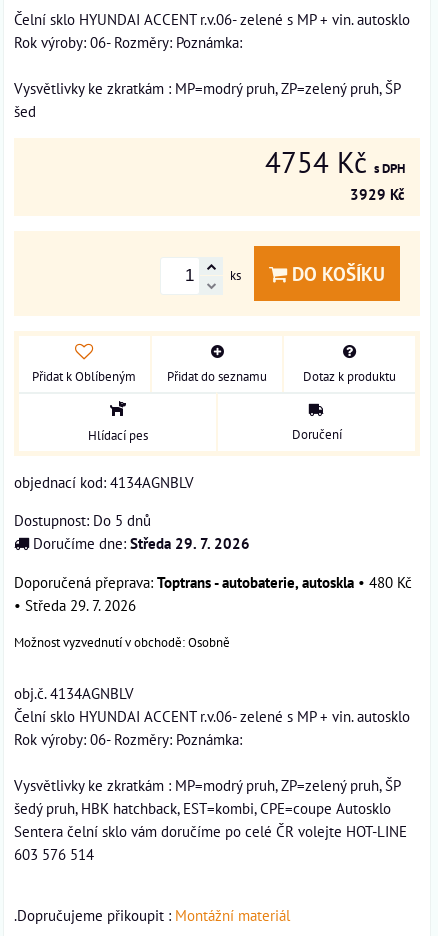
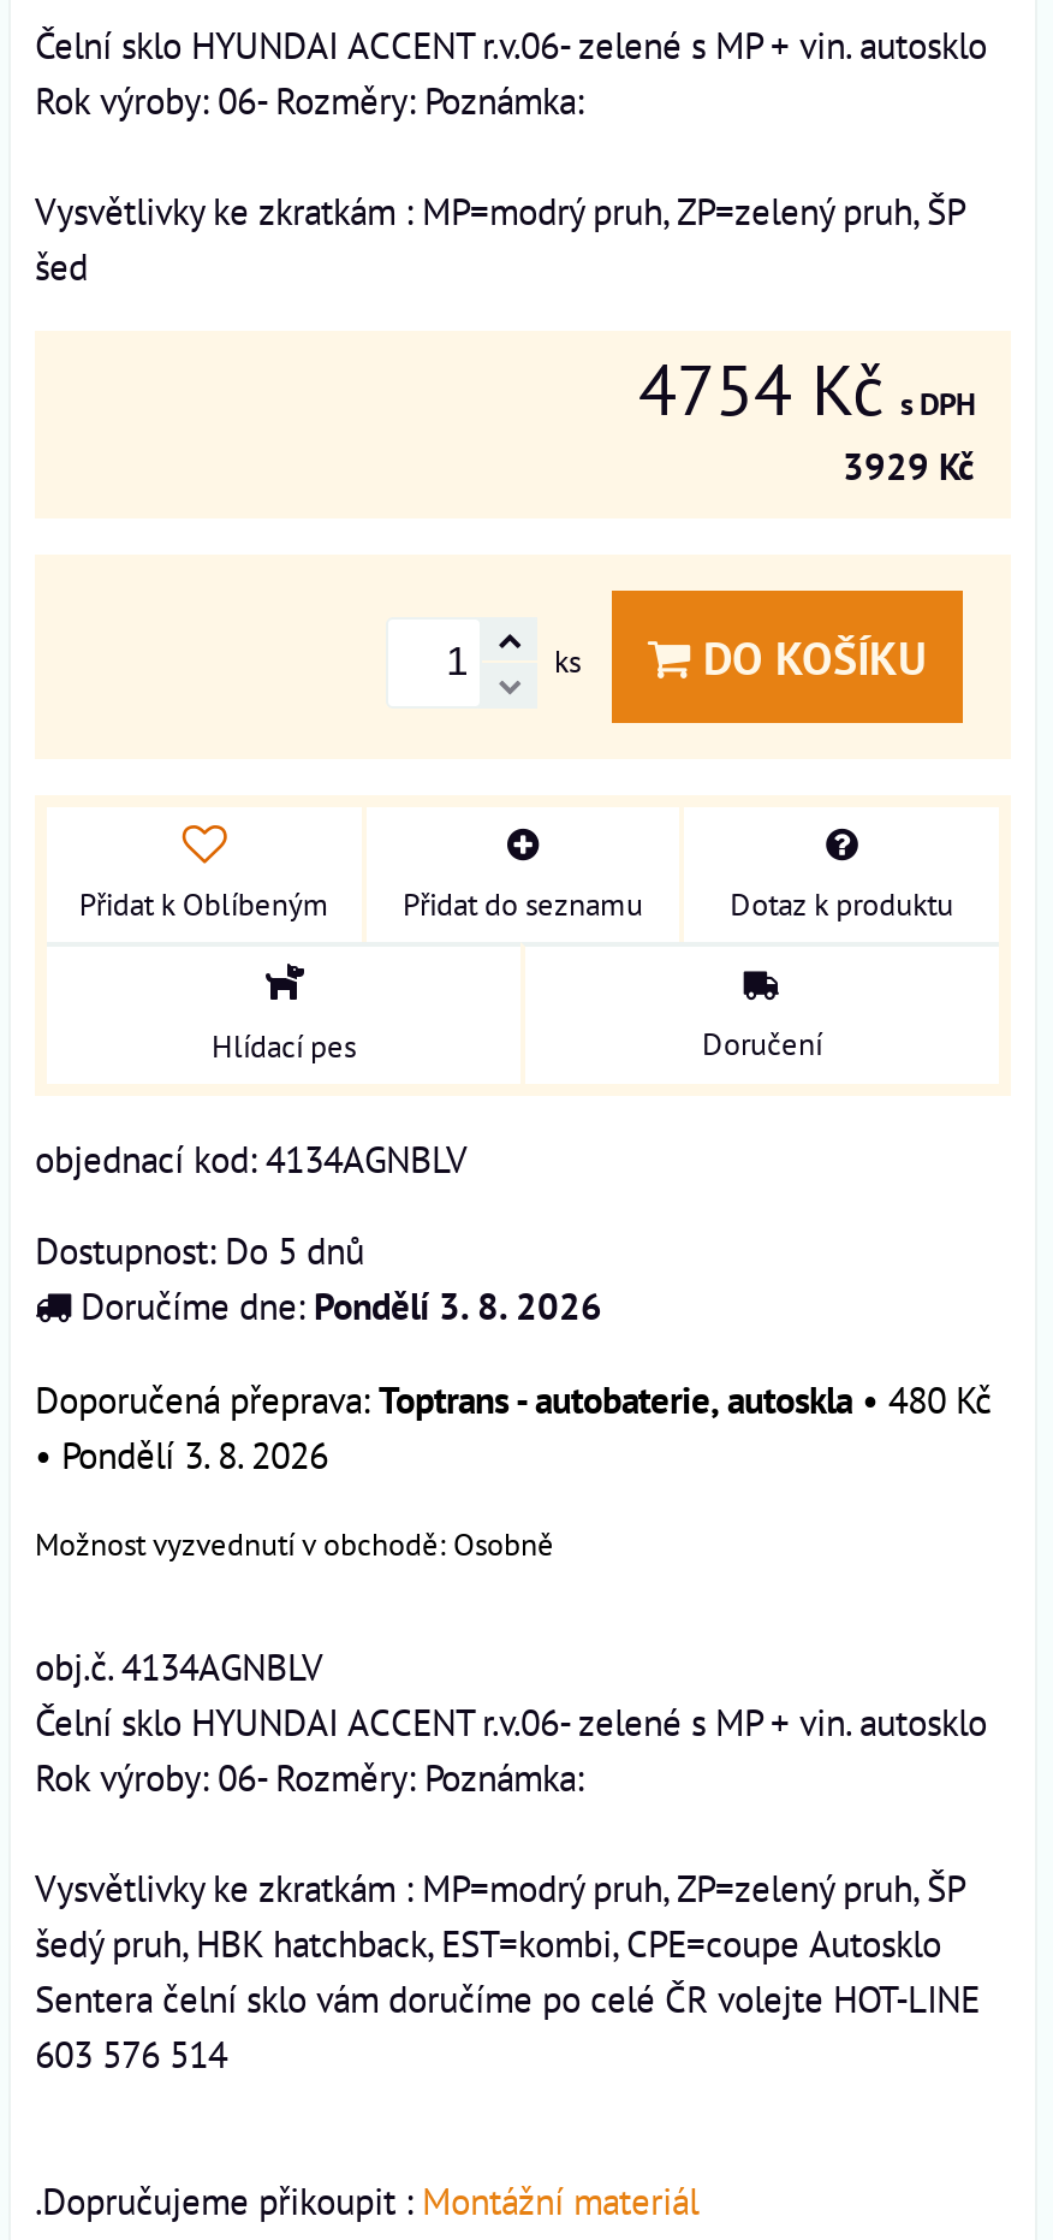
- Doručíme dne: Středa 29. 7. 2026
+ Doručíme dne: Pondělí 3. 8. 2026

- • Středa 29. 7. 2026
+ • Pondělí 3. 8. 2026
